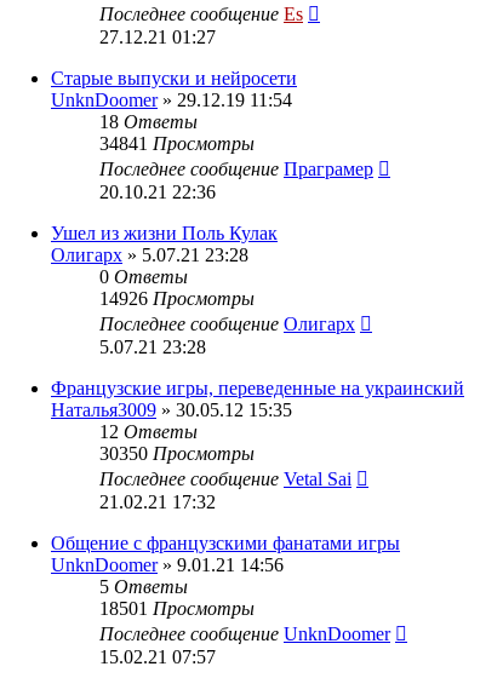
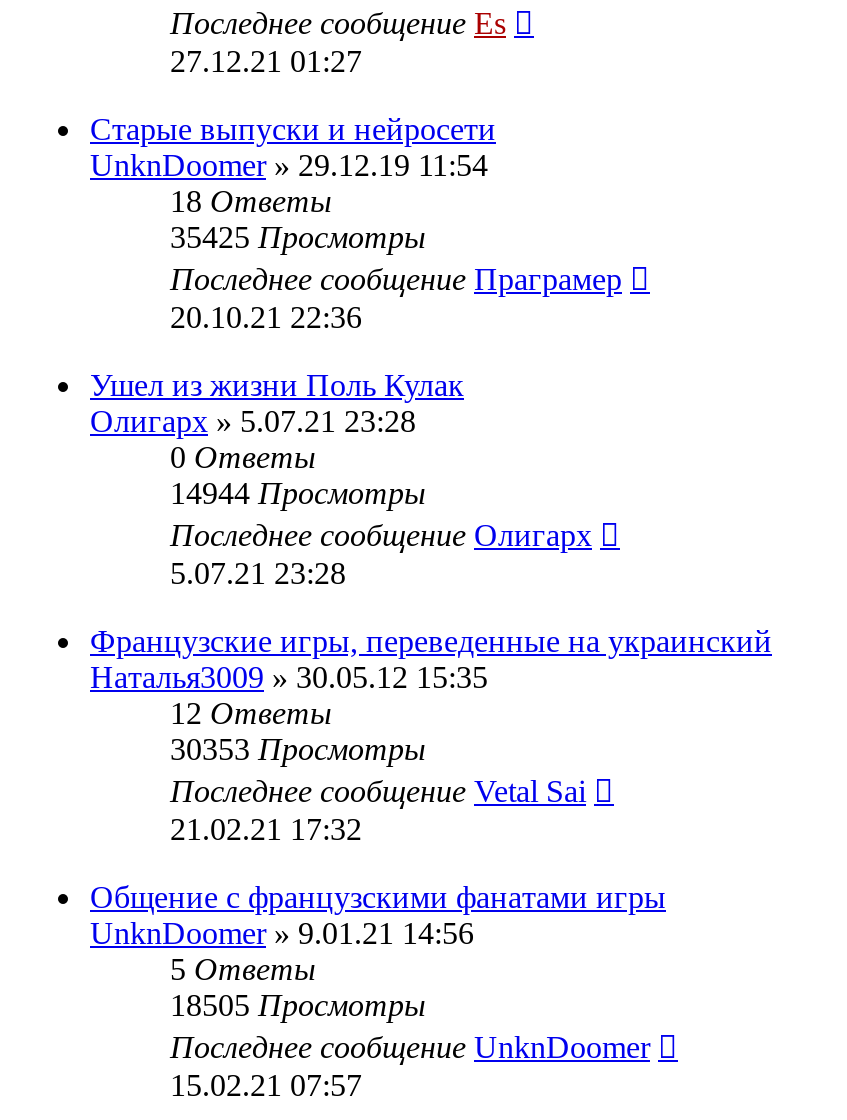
- 34841 Просмотры
+ 35425 Просмотры

- 14926 Просмотры
+ 14944 Просмотры

- 30350 Просмотры
+ 30353 Просмотры

- 18501 Просмотры
+ 18505 Просмотры
